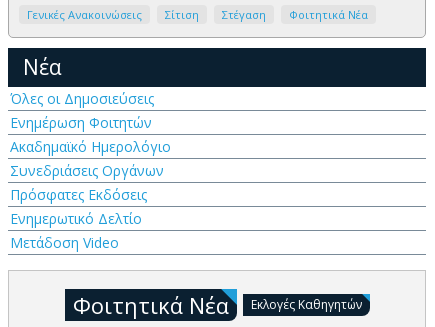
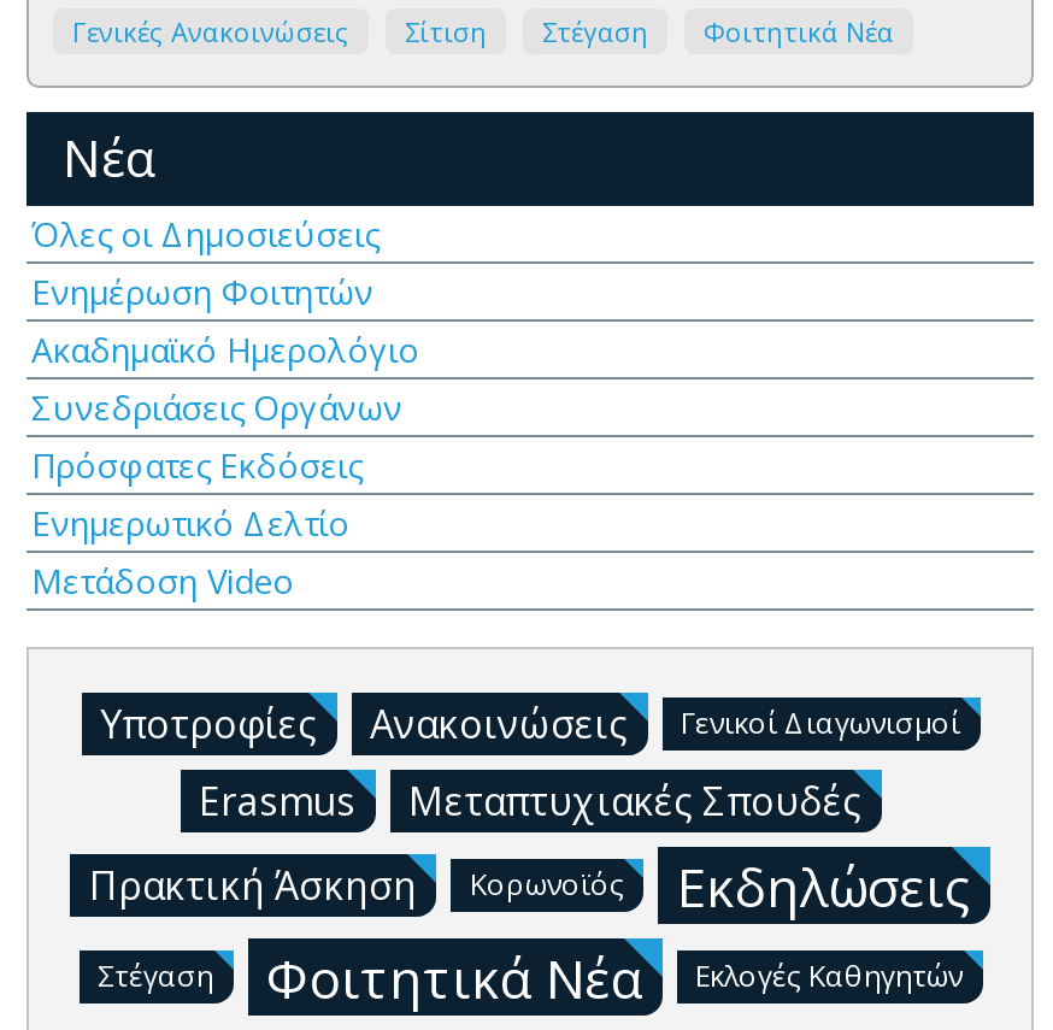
+ Υποτροφίες
+ Ανακοινώσεις
+ Γενικοί Διαγωνισμοί
+ Erasmus
+ Μεταπτυχιακές Σπουδές
+ Πρακτική Άσκηση
+ Κορωνοϊός
+ Εκδηλώσεις
+ Στέγαση
